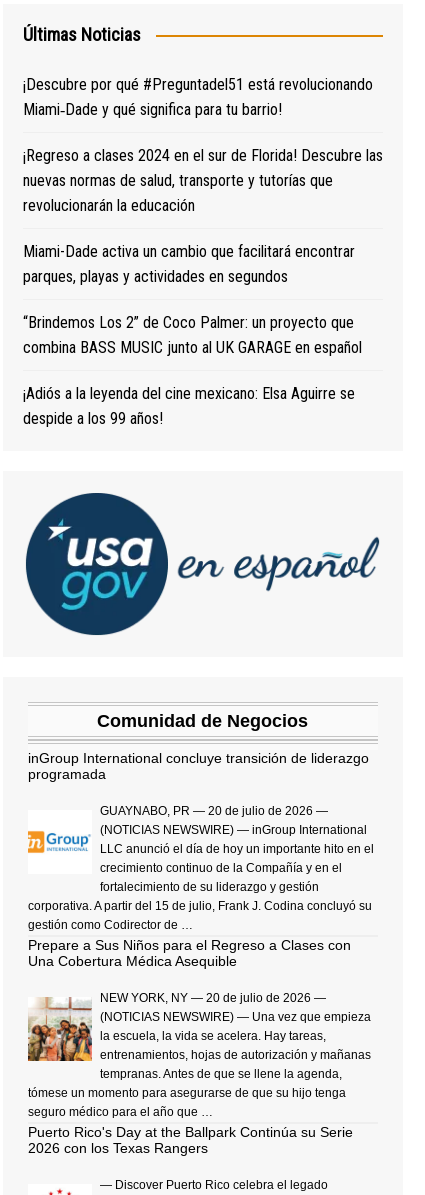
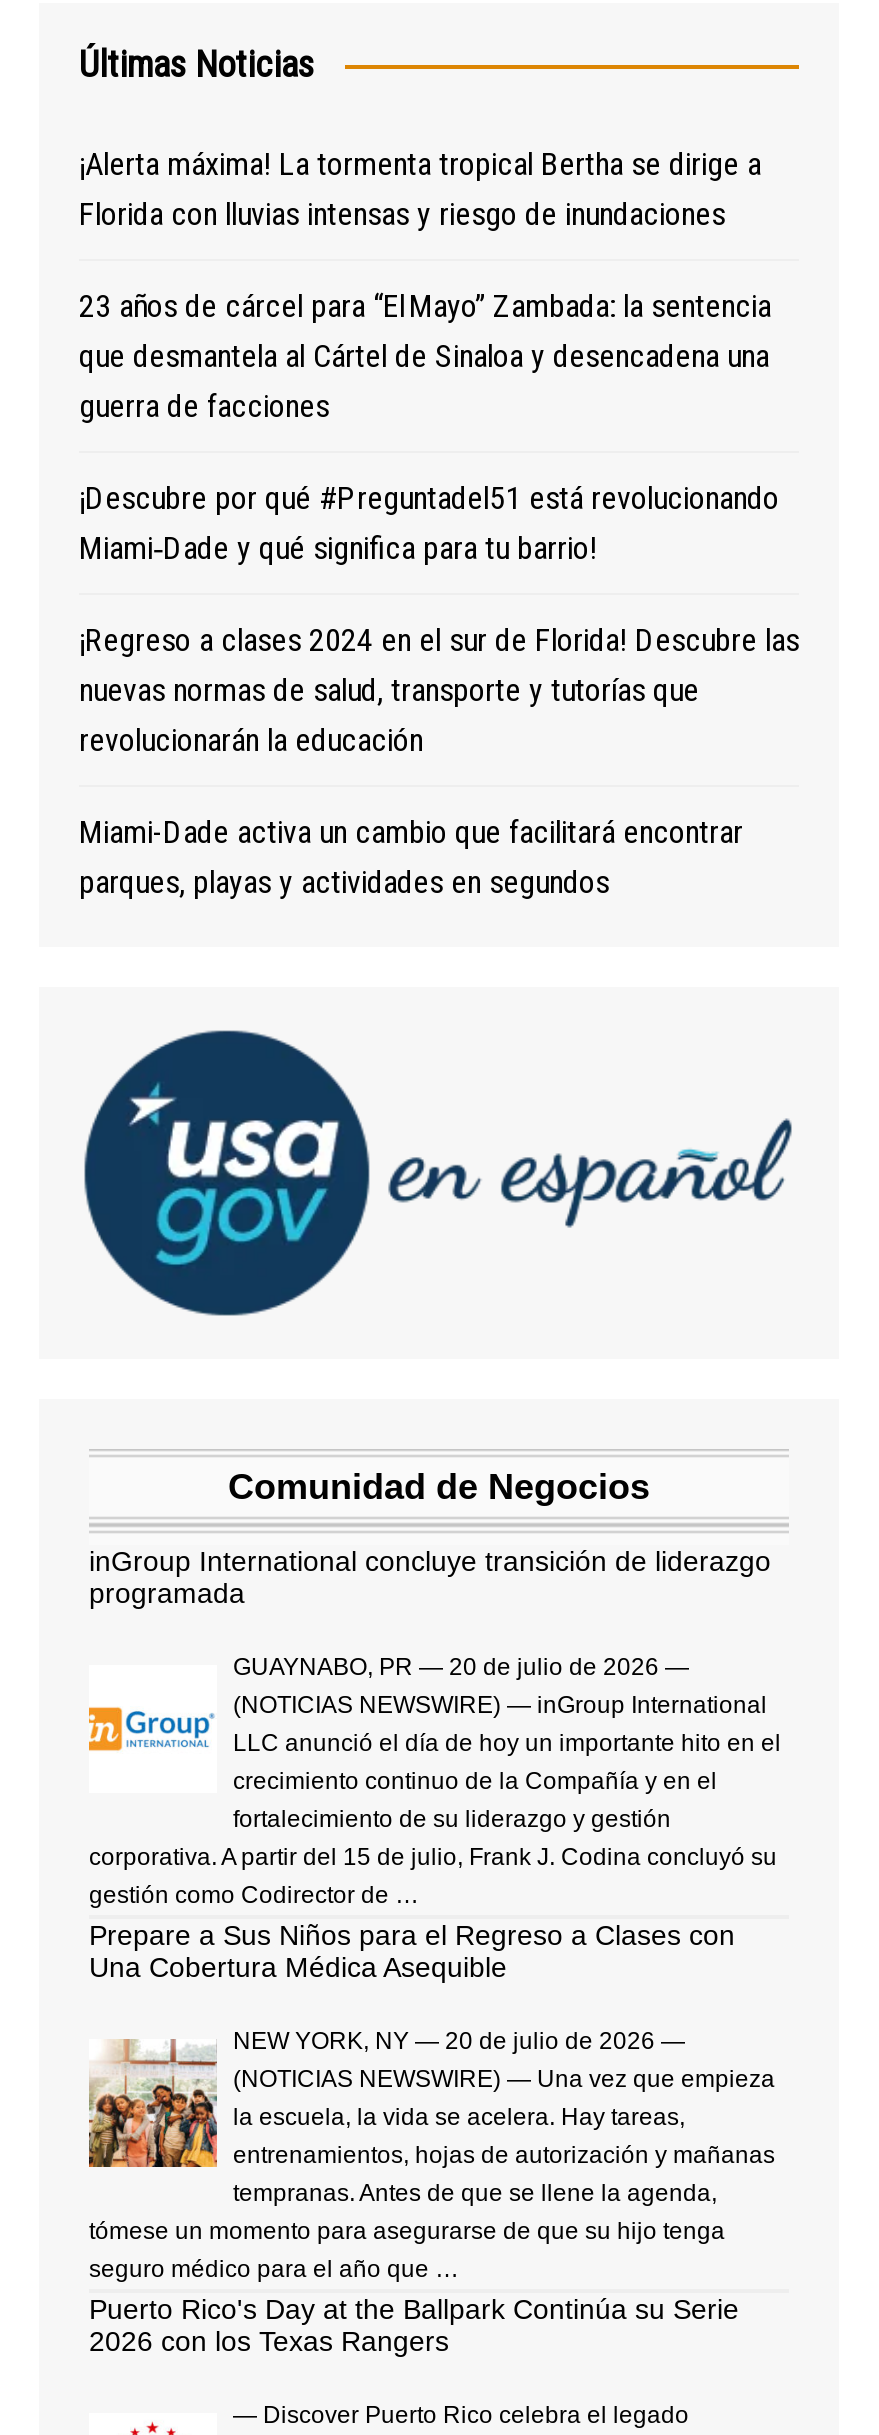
+ ¡Alerta máxima! La tormenta tropical Bertha se dirige a
+ Florida con lluvias intensas y riesgo de inundaciones
+ 23 años de cárcel para “El Mayo” Zambada: la sentencia
+ que desmantela al Cártel de Sinaloa y desencadena una
+ guerra de facciones

moved down: ¡Descubre por qué #Preguntadel51 está revolucionando | Miami‑Dade y qué significa para tu barrio! | ¡Regreso a clases 2024 en el sur de Florida! Descubre las | nuevas normas de salud, transporte y tutorías que | revolucionarán la educación | Miami-Dade activa un cambio que facilitará encontrar | parques, playas y actividades en segundos

- “Brindemos Los 2” de Coco Palmer: un proyecto que
- combina BASS MUSIC junto al UK GARAGE en español
- ¡Adiós a la leyenda del cine mexicano: Elsa Aguirre se
- despide a los 99 años!
